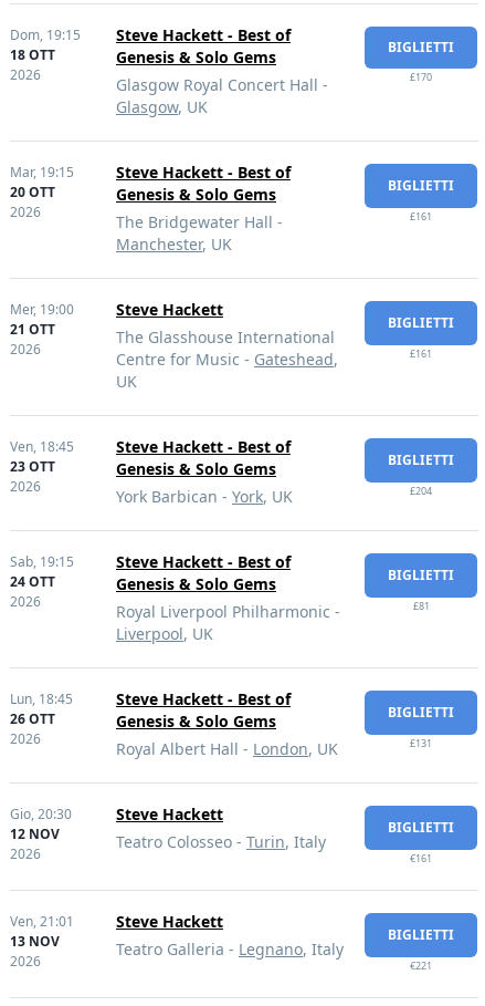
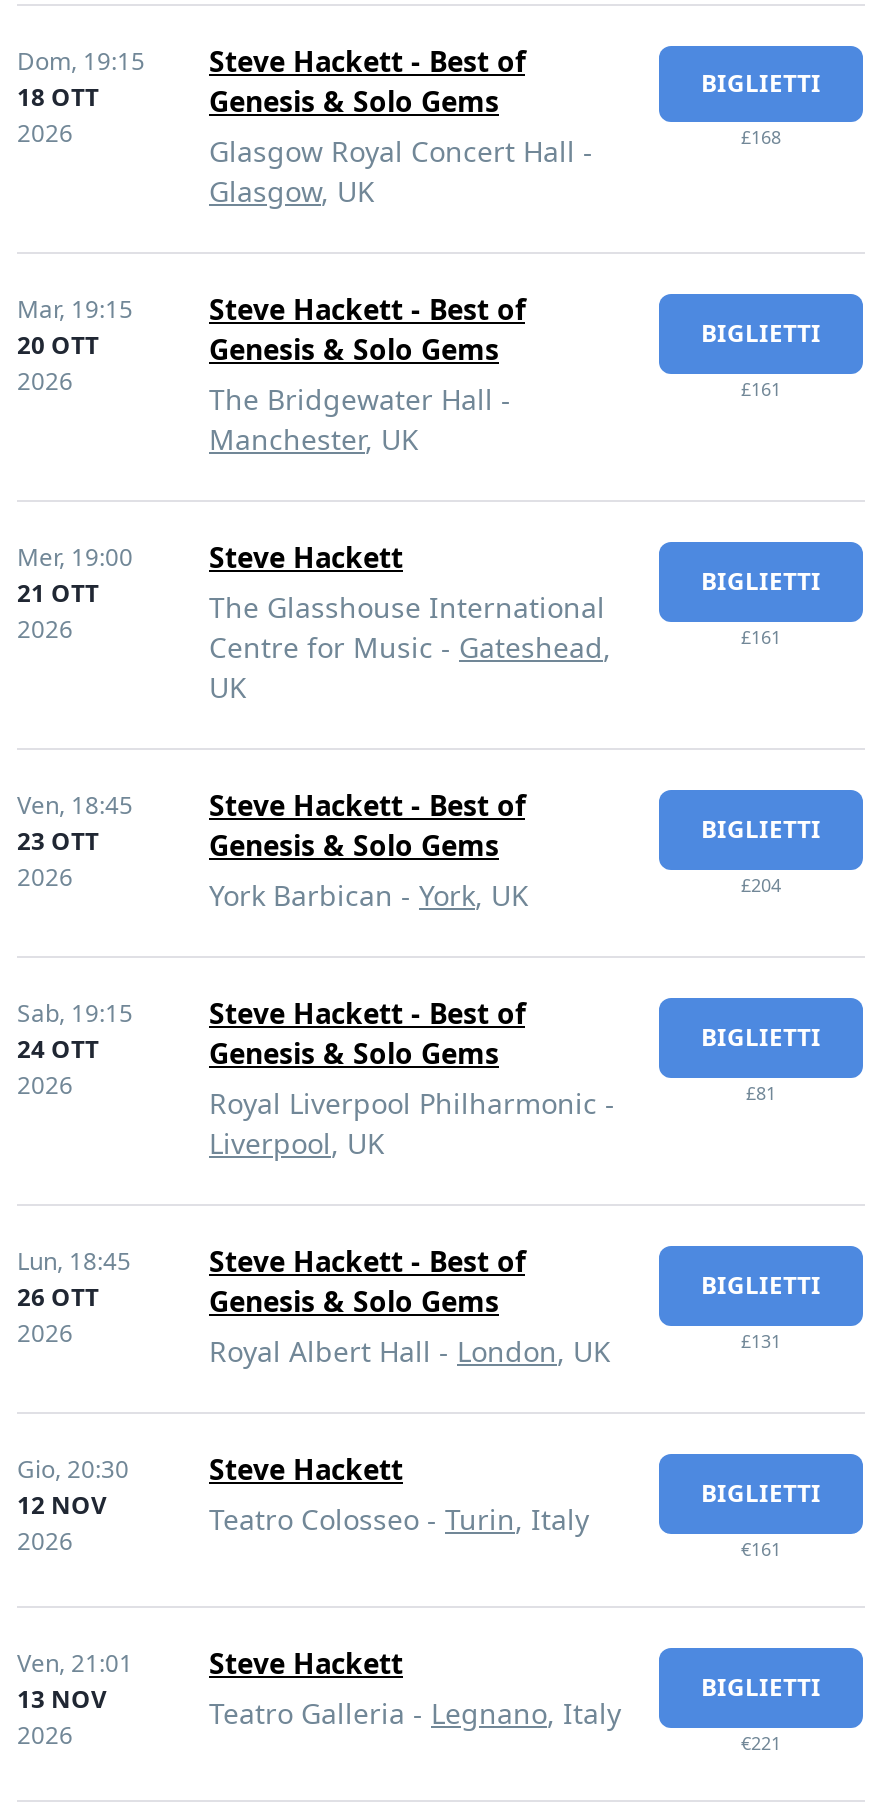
- £170
+ £168
